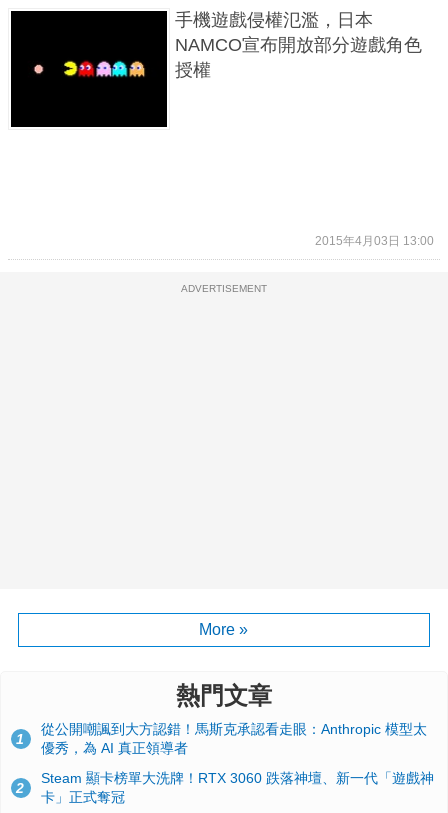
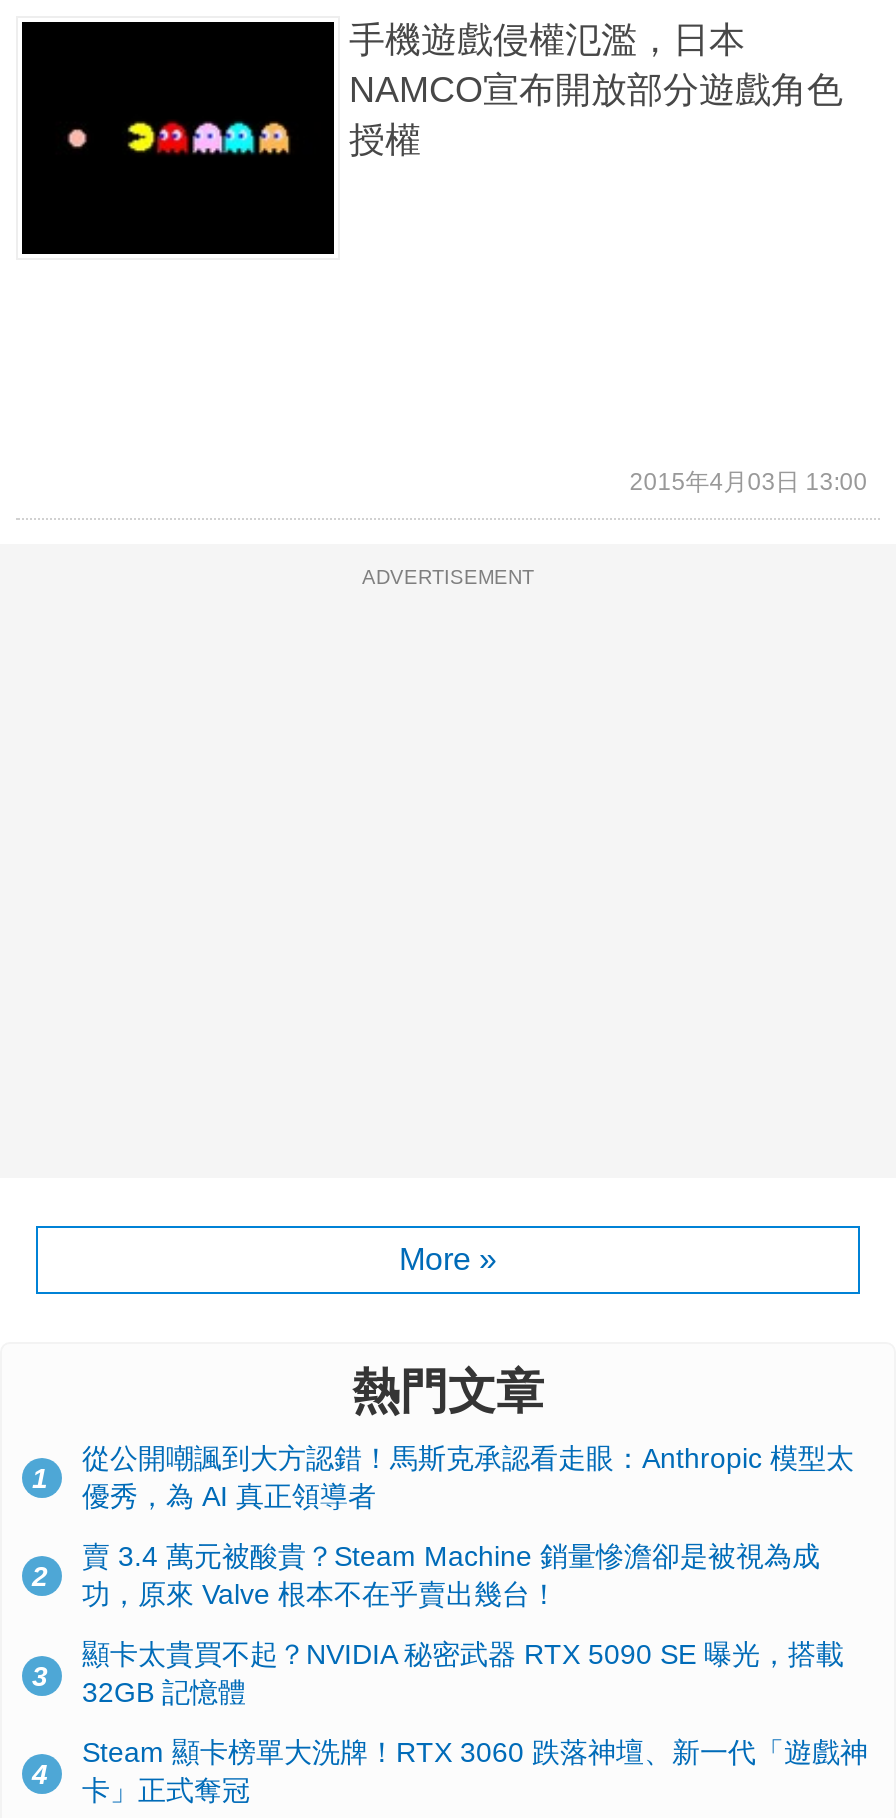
+ 賣 3.4 萬元被酸貴？Steam Machine 銷量慘澹卻是被視為成
+ 功，原來 Valve 根本不在乎賣出幾台！
+ 3

+ 顯卡太貴買不起？NVIDIA 秘密武器 RTX 5090 SE 曝光，搭載
+ 32GB 記憶體
+ 4
